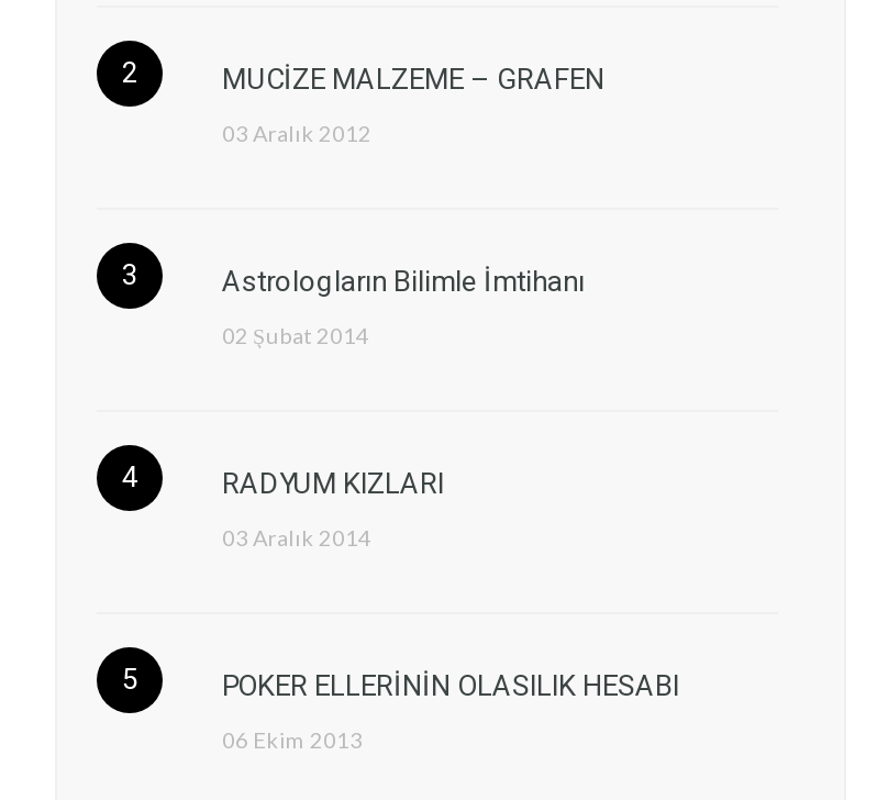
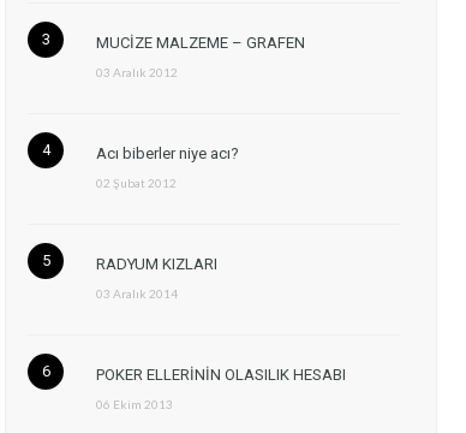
- Astrologların Bilimle İmtihanı
+ Acı biberler niye acı?

- 02 Şubat 2014
+ 02 Şubat 2012
